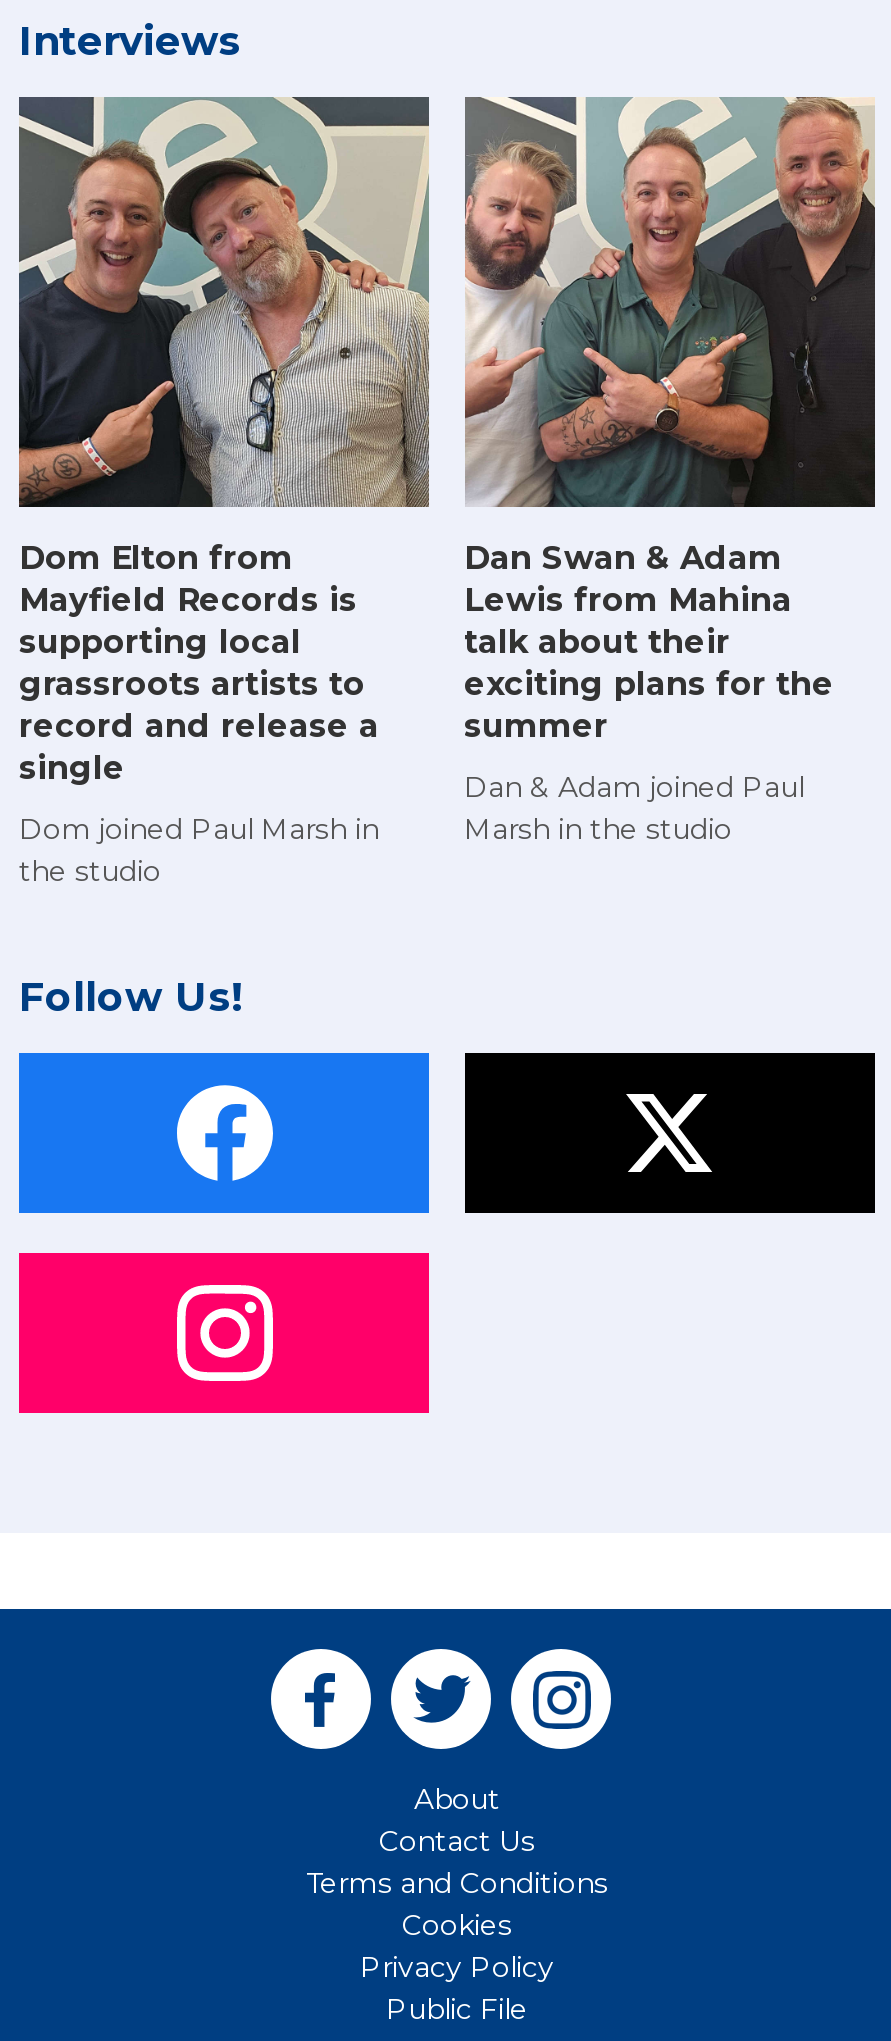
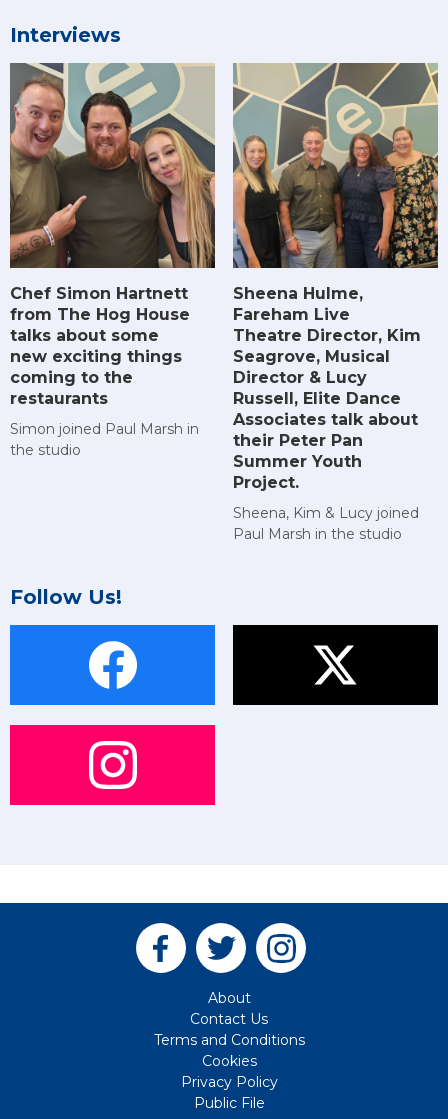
- [image]
- Dom Elton from
- Mayfield Records is
- supporting local
- grassroots artists to
- record and release a
- single
+ [image]
+ Chef Simon Hartnett
+ from The Hog House
+ talks about some
+ new exciting things
+ coming to the
+ restaurants

- [image]
- Dan Swan & Adam
- Lewis from Mahina
- talk about their
- exciting plans for the
- summer
+ [image]
+ Sheena Hulme,
+ Fareham Live
+ Theatre Director, Kim
+ Seagrove, Musical
+ Director & Lucy
+ Russell, Elite Dance
+ Associates talk about
+ their Peter Pan
+ Summer Youth
+ Project.

- Dan & Adam joined Paul
- Marsh in the studio
+ Sheena, Kim & Lucy joined
+ Paul Marsh in the studio

- Dom joined Paul Marsh in
+ Simon joined Paul Marsh in
